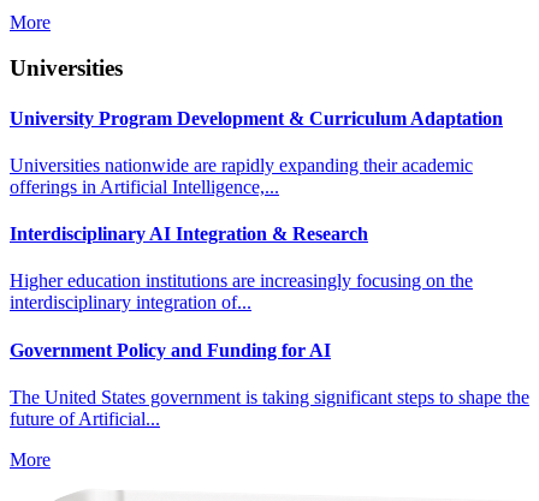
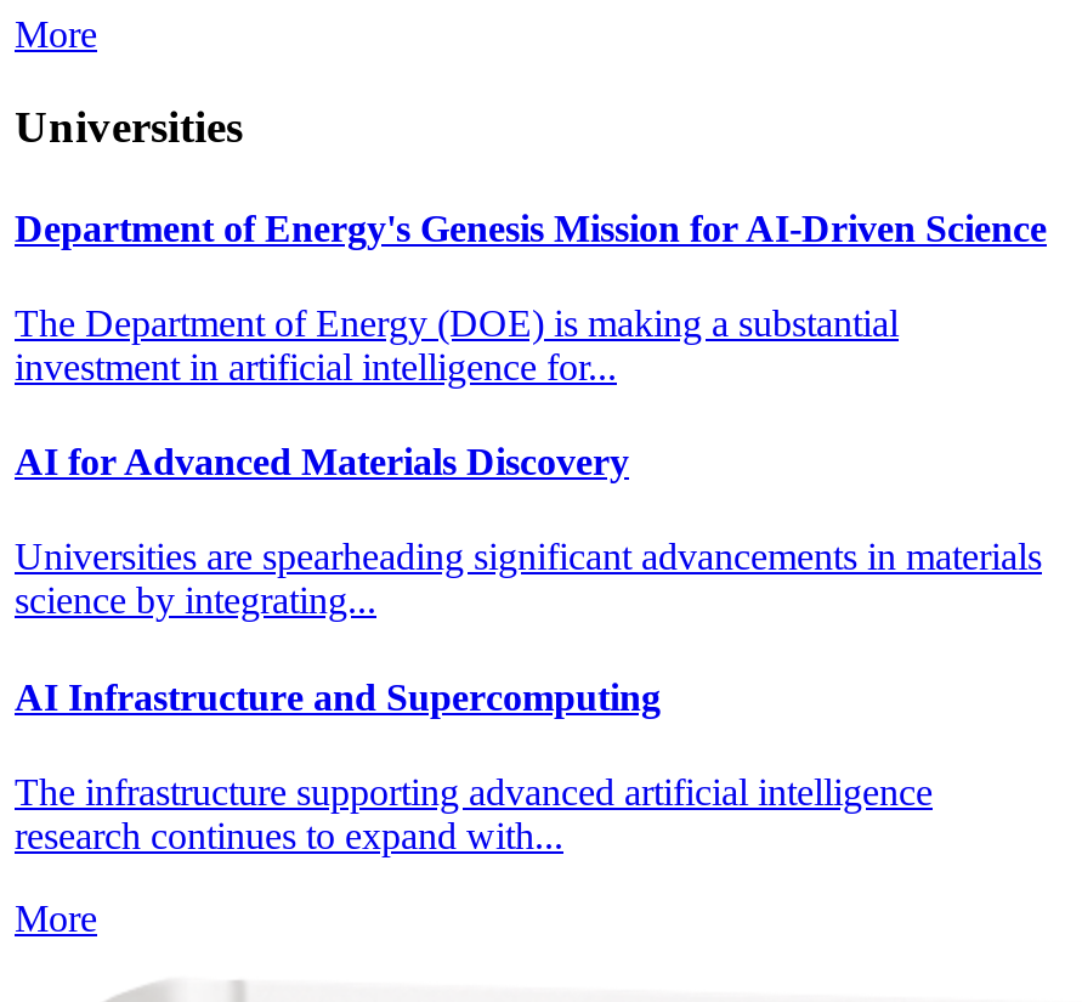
- University Program Development & Curriculum Adaptation
+ Department of Energy's Genesis Mission for AI-Driven Science

- Universities nationwide are rapidly expanding their academic
- offerings in Artificial Intelligence,...
+ The Department of Energy (DOE) is making a substantial
+ investment in artificial intelligence for...

- Interdisciplinary AI Integration & Research
+ AI for Advanced Materials Discovery

- Higher education institutions are increasingly focusing on the
- interdisciplinary integration of...
+ Universities are spearheading significant advancements in materials
+ science by integrating...

- Government Policy and Funding for AI
+ AI Infrastructure and Supercomputing

- The United States government is taking significant steps to shape the
- future of Artificial...
+ The infrastructure supporting advanced artificial intelligence
+ research continues to expand with...
